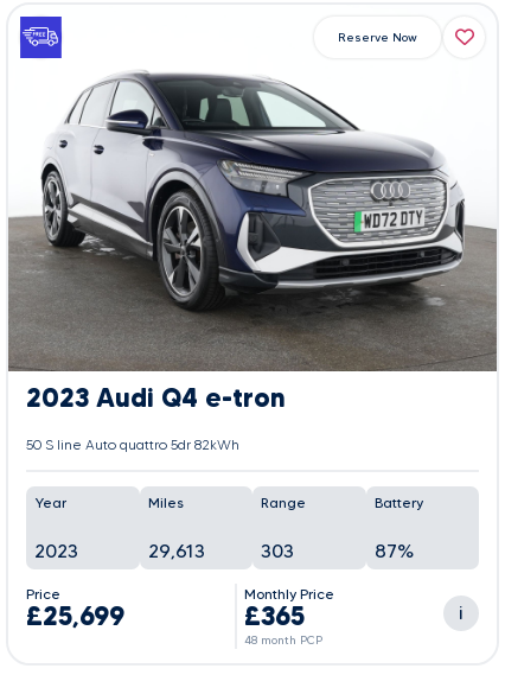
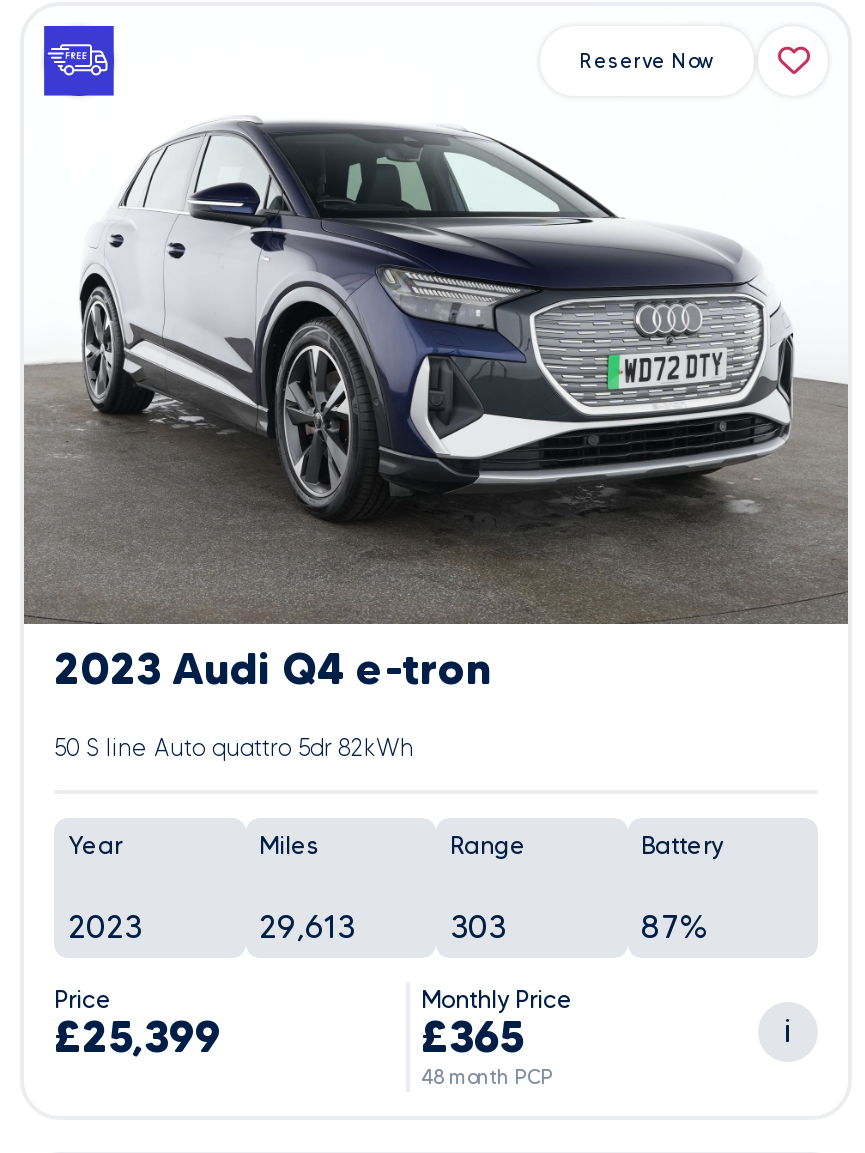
- £25,699
+ £25,399
